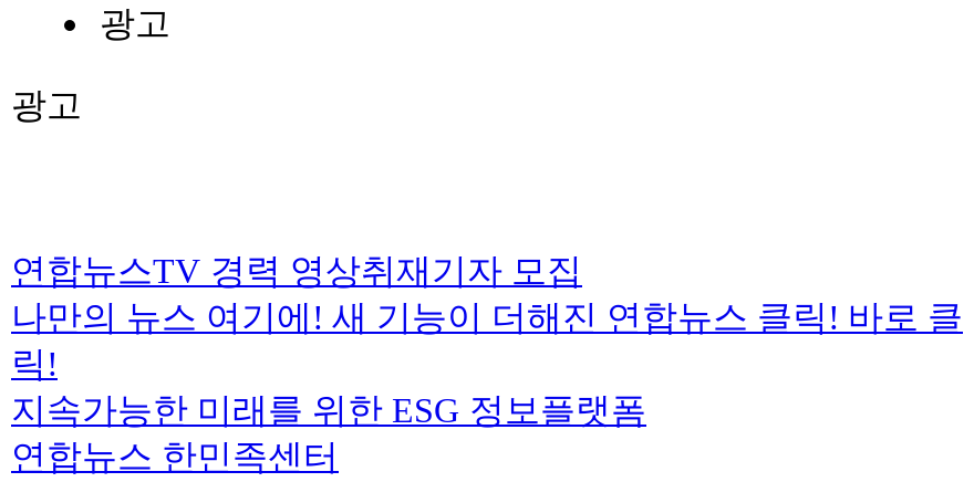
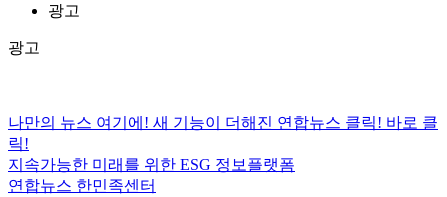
- 연합뉴스TV 경력 영상취재기자 모집
